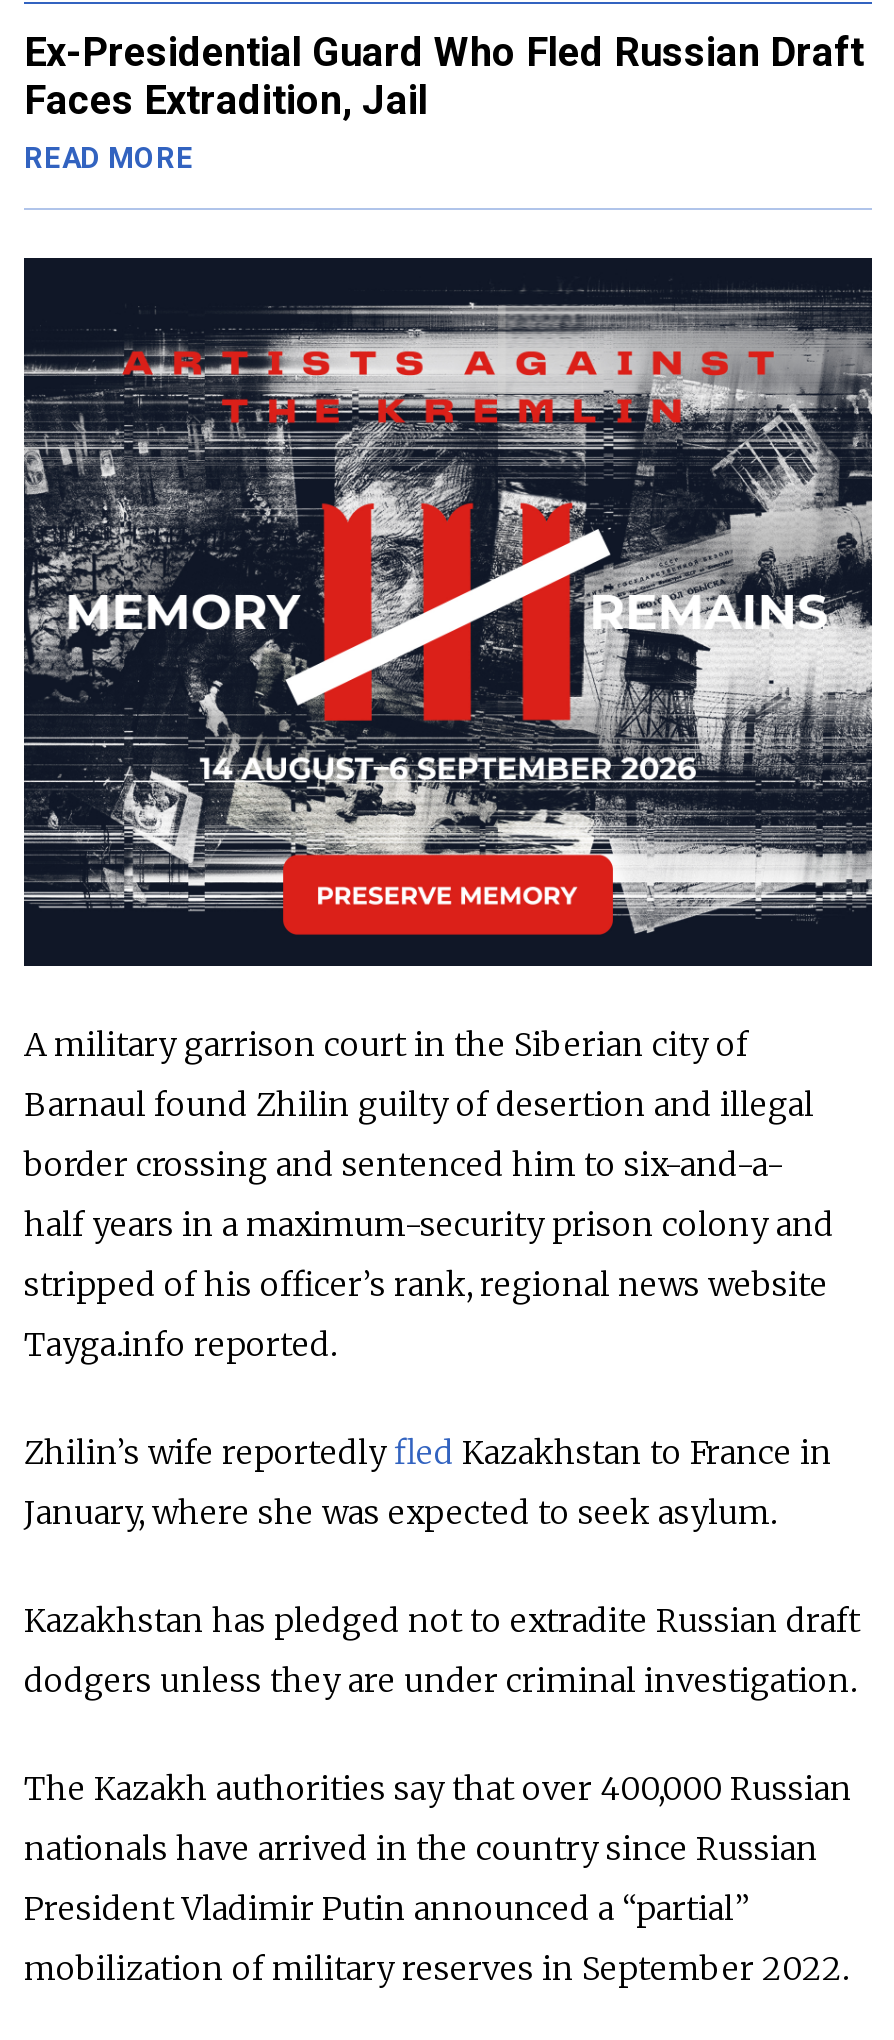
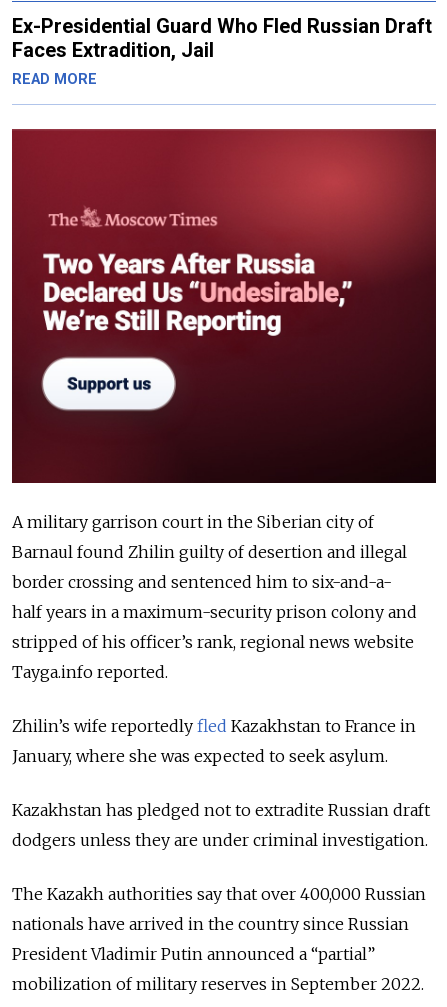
- [image]
+ [image]
